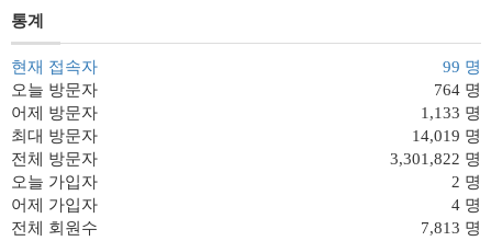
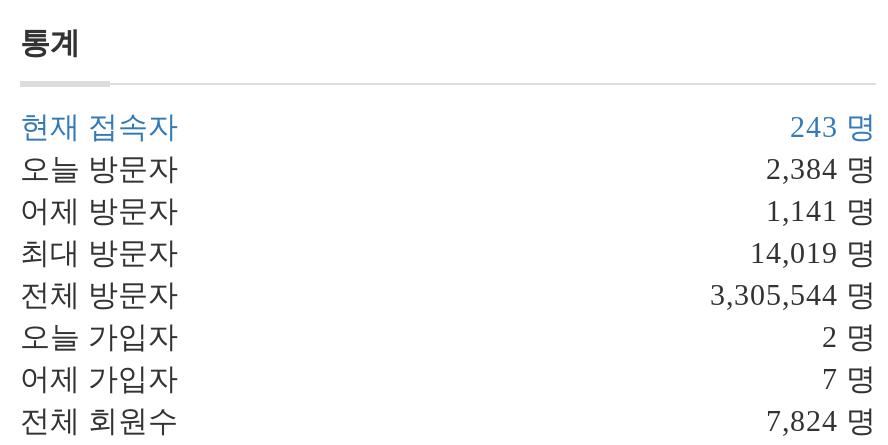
- 99 명
+ 243 명

- 764 명
+ 2,384 명

- 1,133 명
+ 1,141 명

- 3,301,822 명
+ 3,305,544 명

- 4 명
+ 7 명

- 7,813 명
+ 7,824 명
